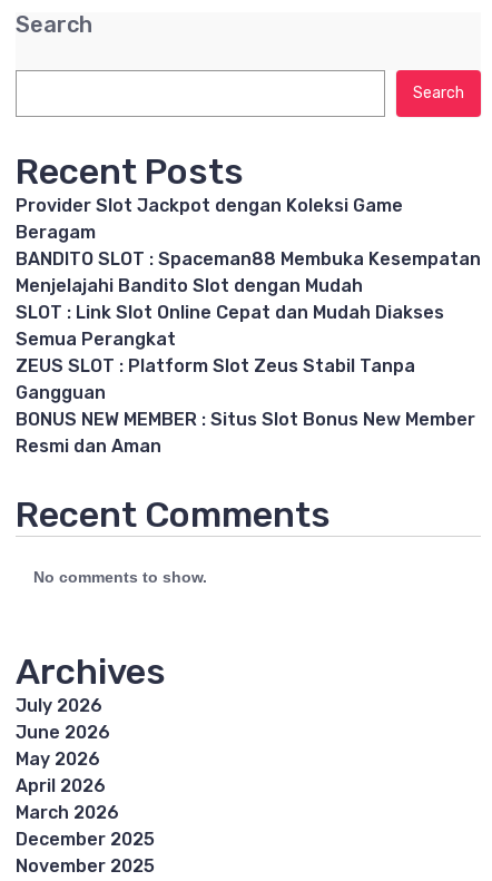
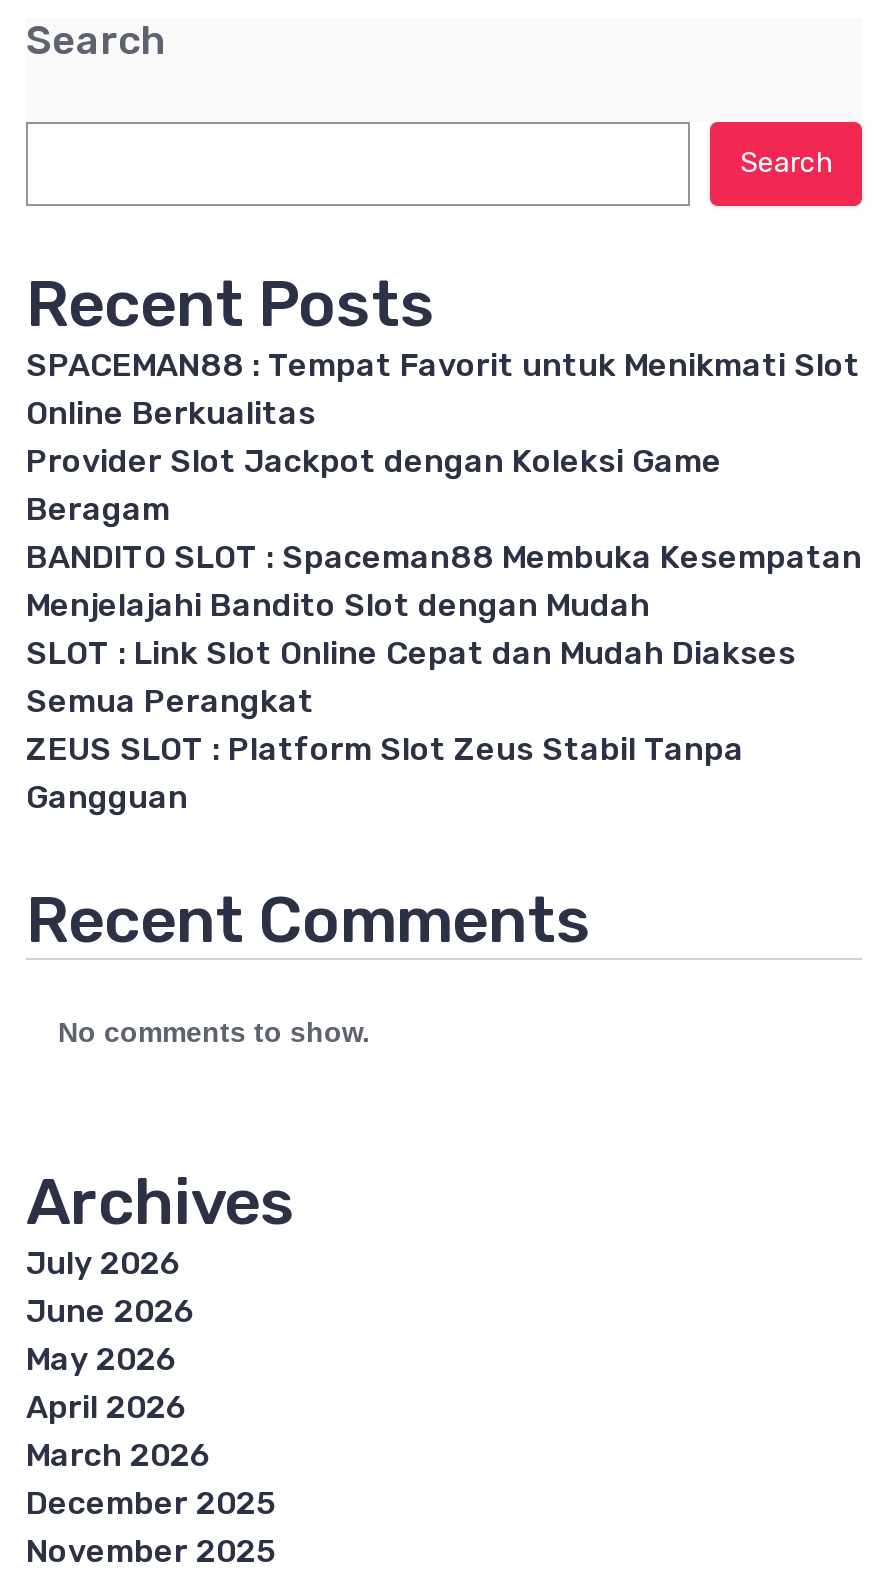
+ SPACEMAN88 : Tempat Favorit untuk Menikmati Slot
+ Online Berkualitas

moved down: Provider Slot Jackpot dengan Koleksi Game | Beragam | BANDITO SLOT : Spaceman88 Membuka Kesempatan | Menjelajahi Bandito Slot dengan Mudah | SLOT : Link Slot Online Cepat dan Mudah Diakses | Semua Perangkat | ZEUS SLOT : Platform Slot Zeus Stabil Tanpa | Gangguan

- BONUS NEW MEMBER : Situs Slot Bonus New Member
- Resmi dan Aman
